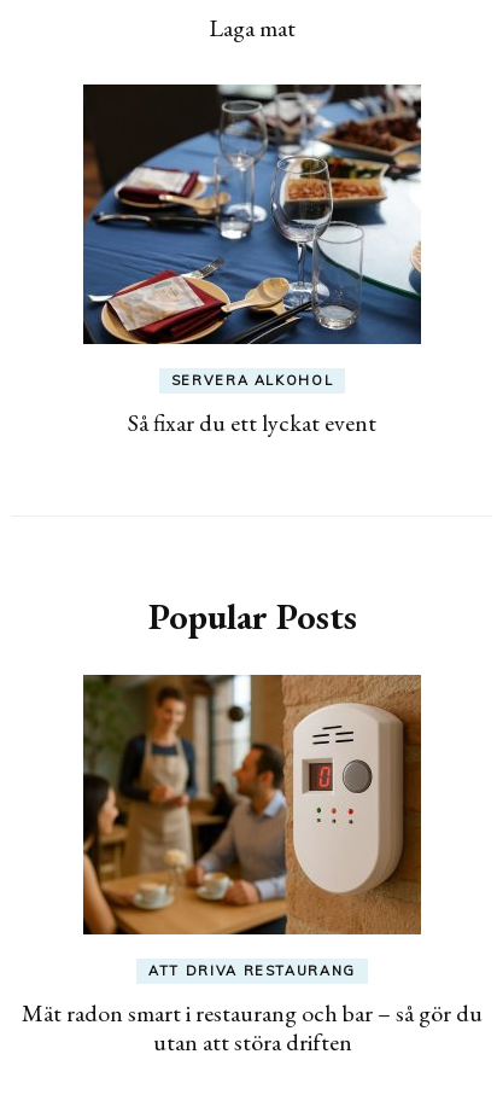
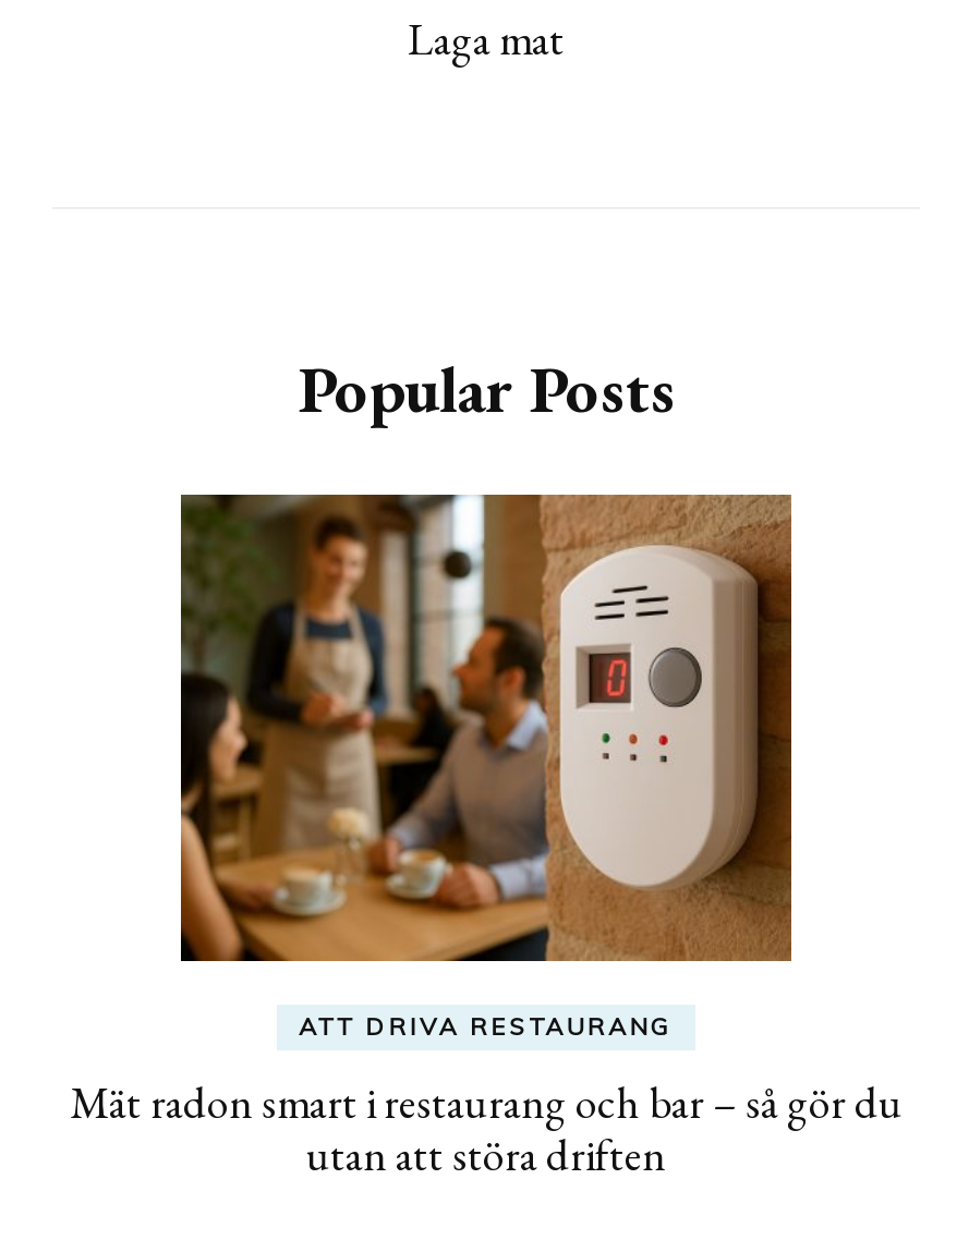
- [image]
- SERVERA ALKOHOL
- Så fixar du ett lyckat event
